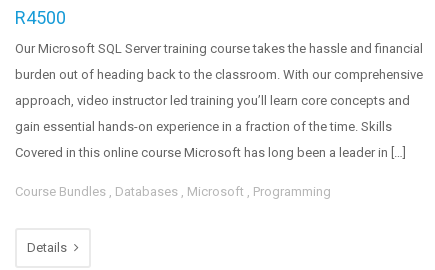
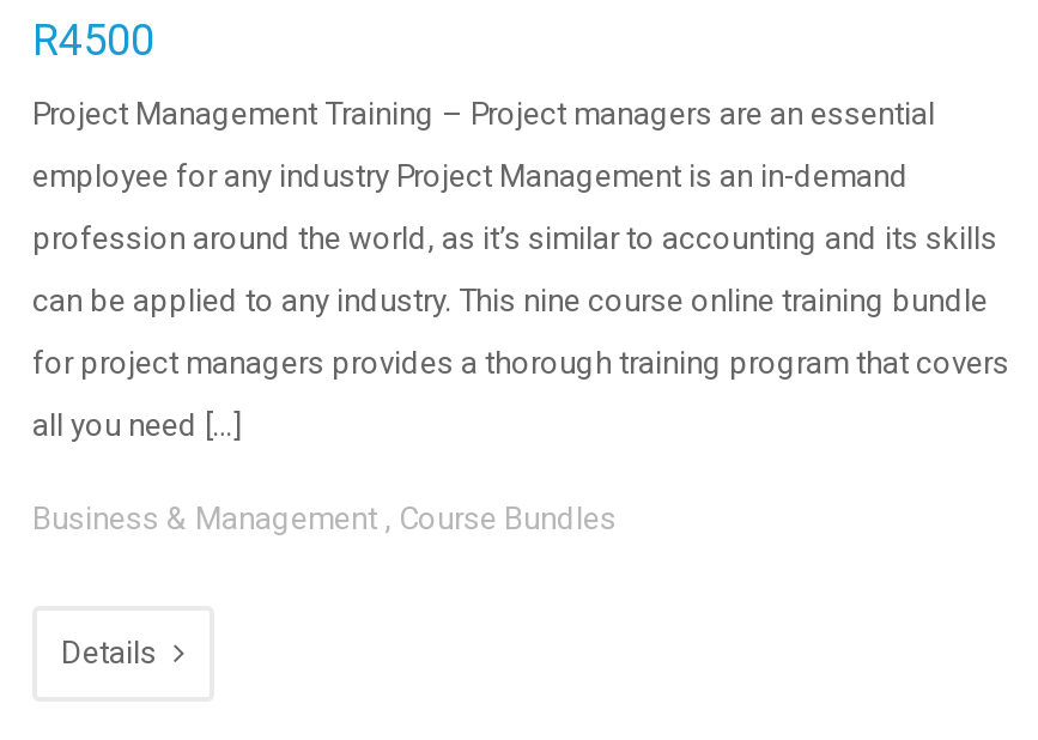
- Our Microsoft SQL Server training course takes the hassle and financial
- burden out of heading back to the classroom. With our comprehensive
- approach, video instructor led training you’ll learn core concepts and
- gain essential hands-on experience in a fraction of the time. Skills
- Covered in this online course Microsoft has long been a leader in […]
- Course Bundles, Databases, Microsoft, Programming
+ Project Management Training – Project managers are an essential
+ employee for any industry Project Management is an in-demand
+ profession around the world, as it’s similar to accounting and its skills
+ can be applied to any industry. This nine course online training bundle
+ for project managers provides a thorough training program that covers
+ all you need […]
+ Business & Management, Course Bundles
